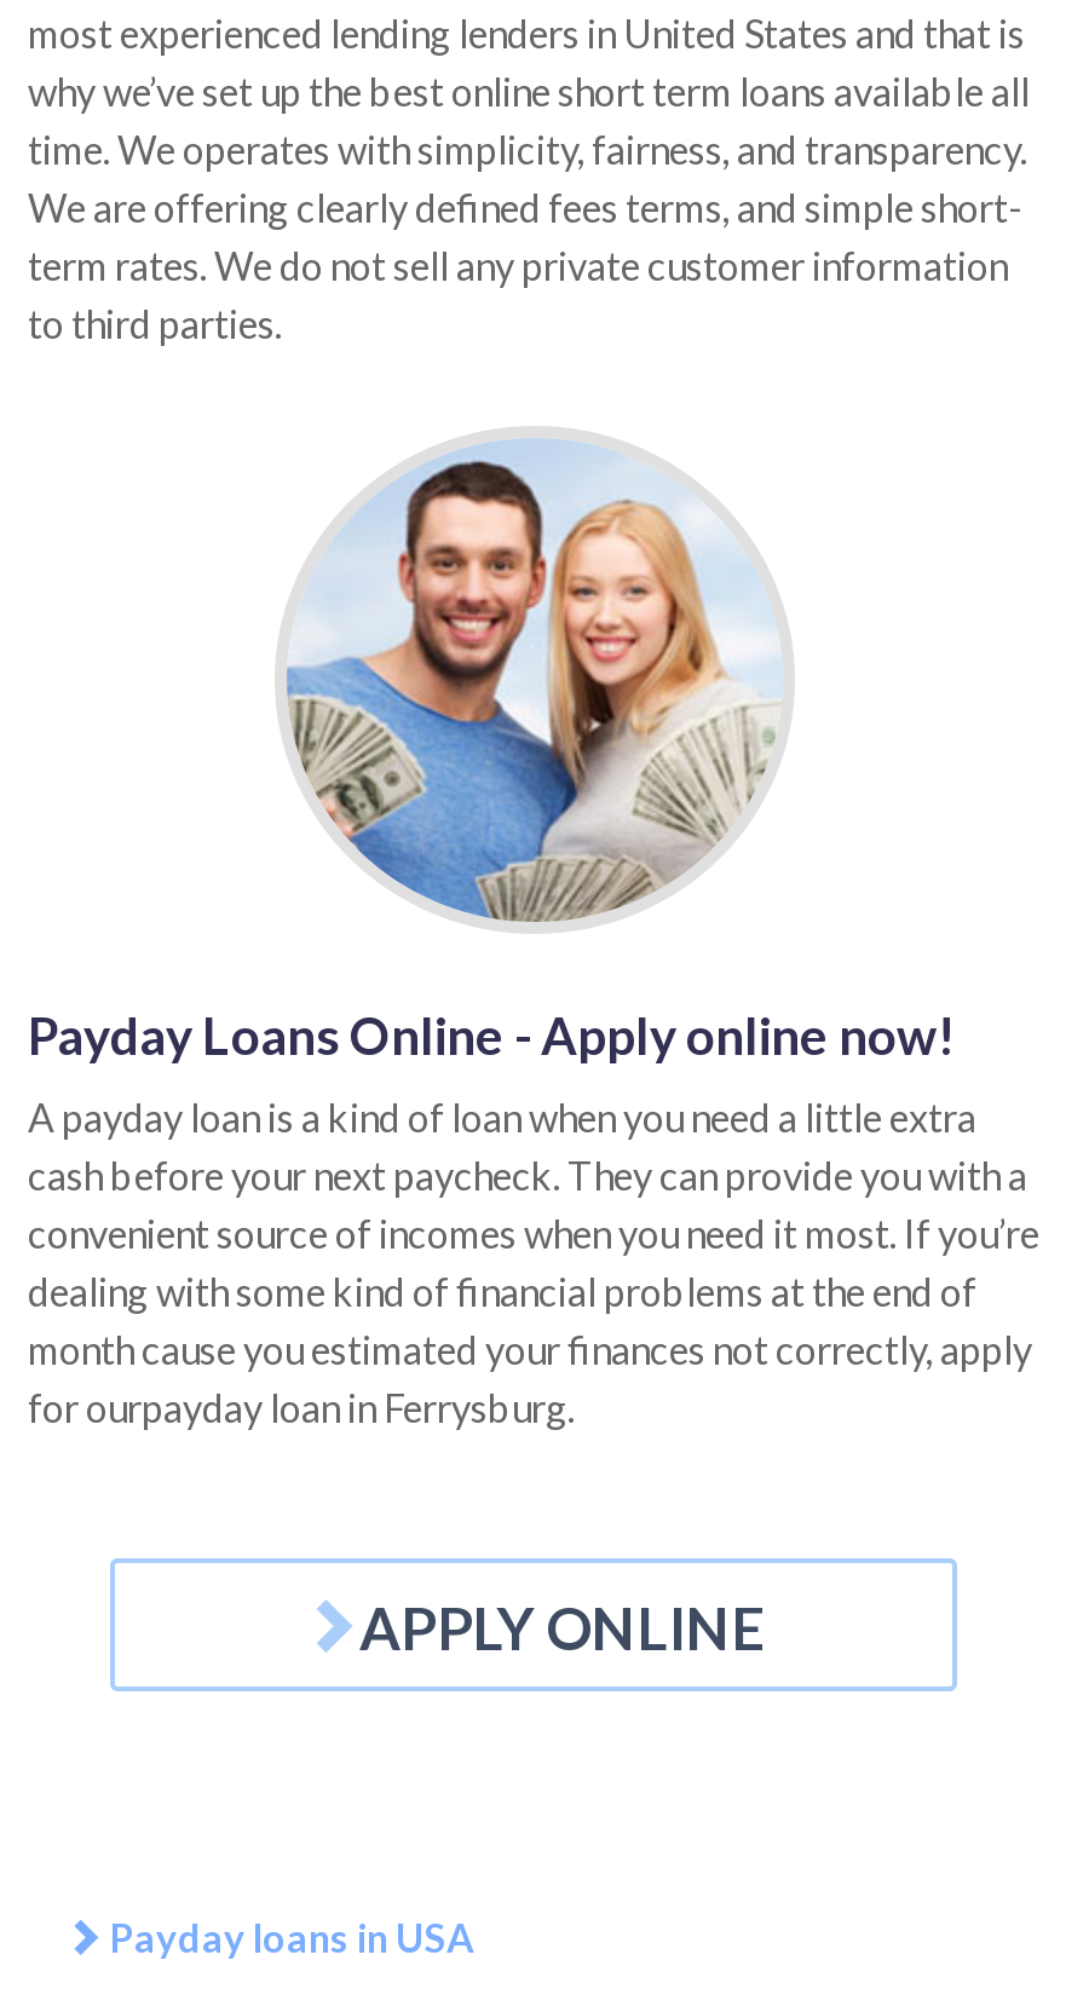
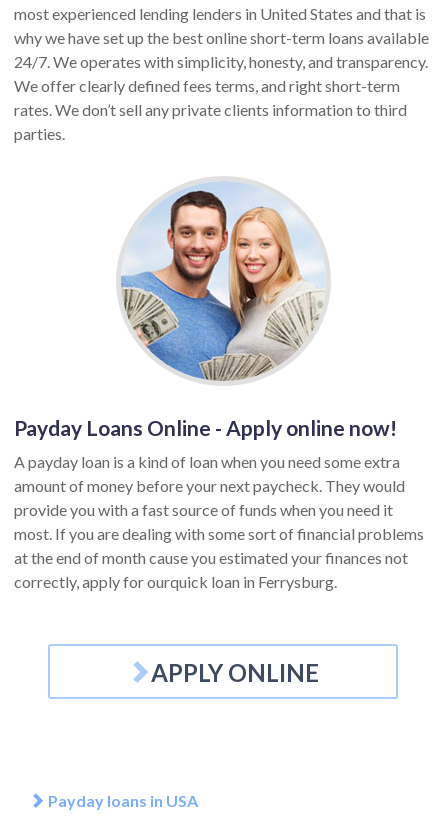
- why we’ve set up the best online short term loans available all
- time. We operates with simplicity, fairness, and transparency.
- We are offering clearly defined fees terms, and simple short-
- term rates. We do not sell any private customer information
- to third parties.
+ why we have set up the best online short-term loans available
+ 24/7. We operates with simplicity, honesty, and transparency.
+ We offer clearly defined fees terms, and right short-term
+ rates. We don’t sell any private clients information to third
+ parties.

- A payday loan is a kind of loan when you need a little extra
- cash before your next paycheck. They can provide you with a
- convenient source of incomes when you need it most. If you’re
- dealing with some kind of financial problems at the end of
- month cause you estimated your finances not correctly, apply
- for ourpayday loan in Ferrysburg.
+ A payday loan is a kind of loan when you need some extra
+ amount of money before your next paycheck. They would
+ provide you with a fast source of funds when you need it
+ most. If you are dealing with some sort of financial problems
+ at the end of month cause you estimated your finances not
+ correctly, apply for ourquick loan in Ferrysburg.
